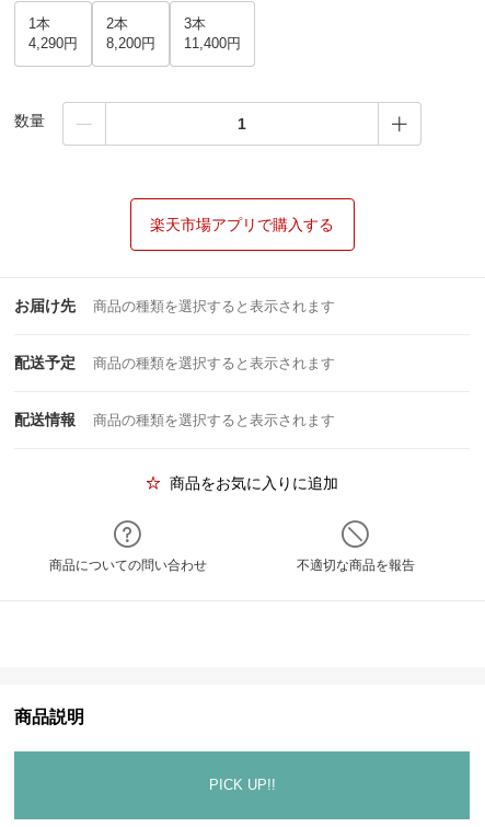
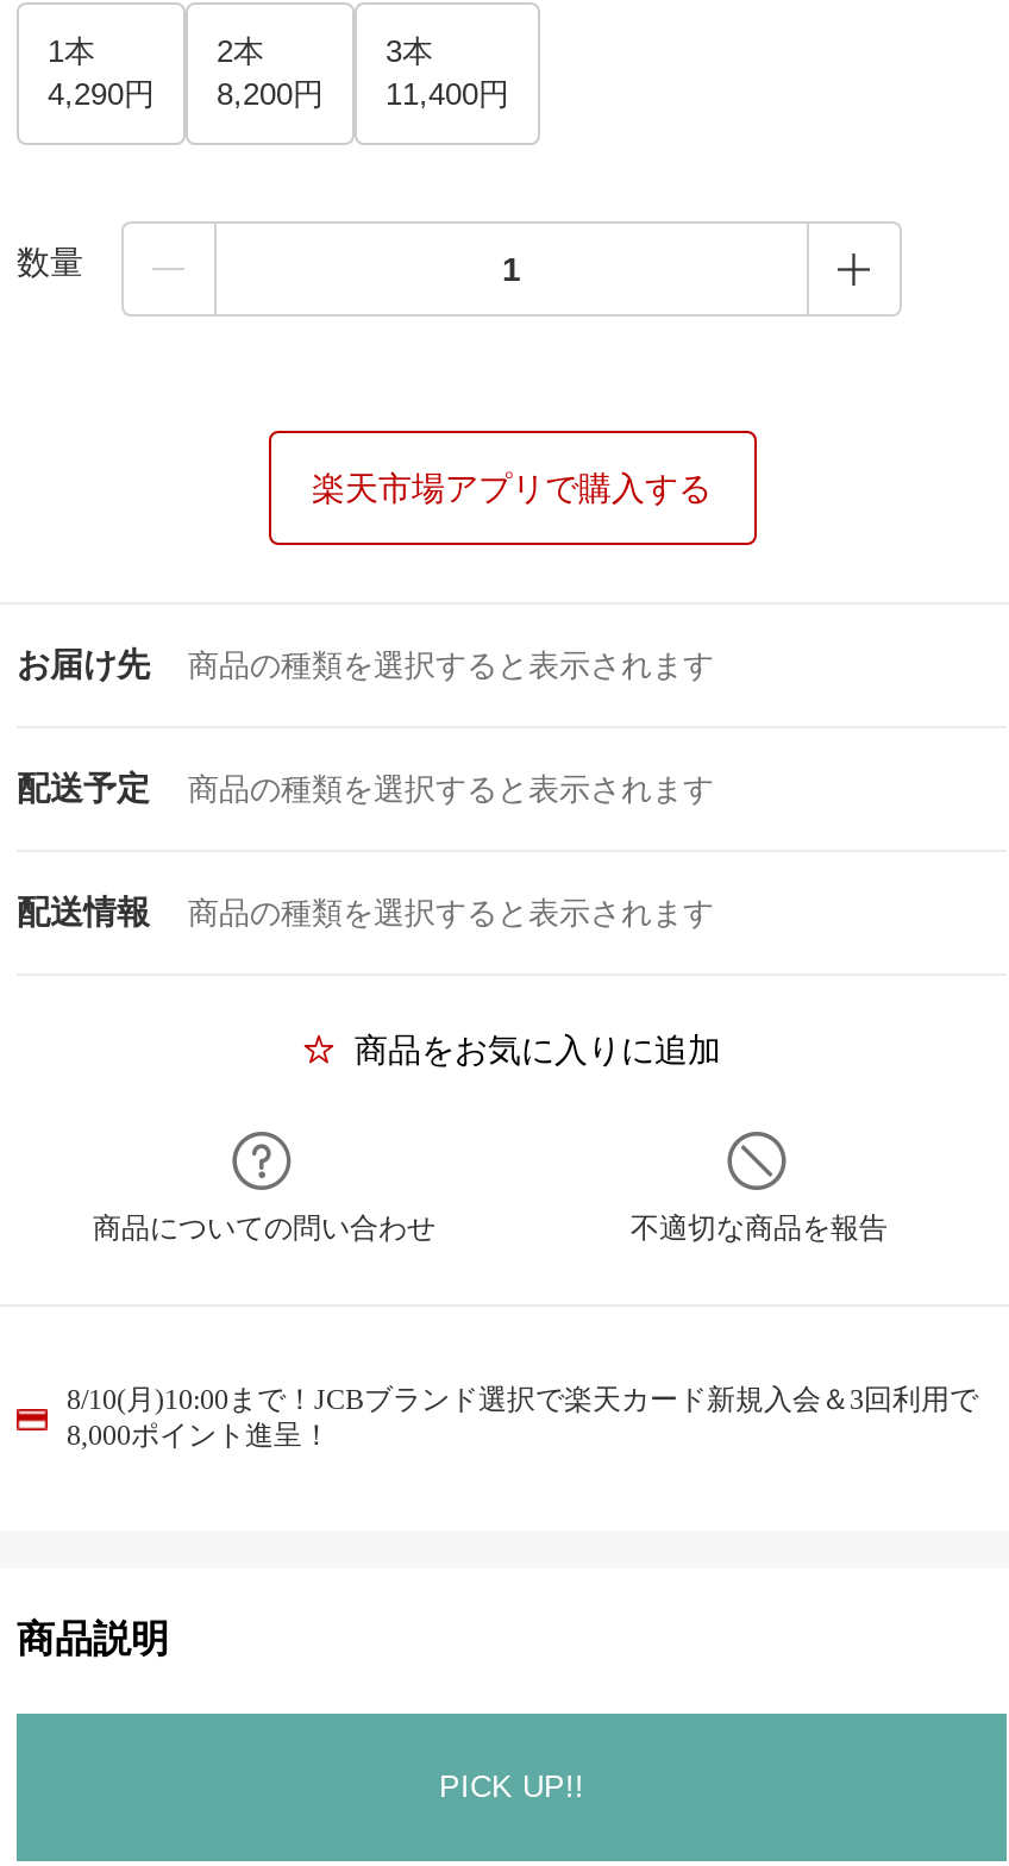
+ 8/10(月)10:00まで！JCBブランド選択で楽天カード新規入会＆3回利用で
+ 8,000ポイント進呈！
